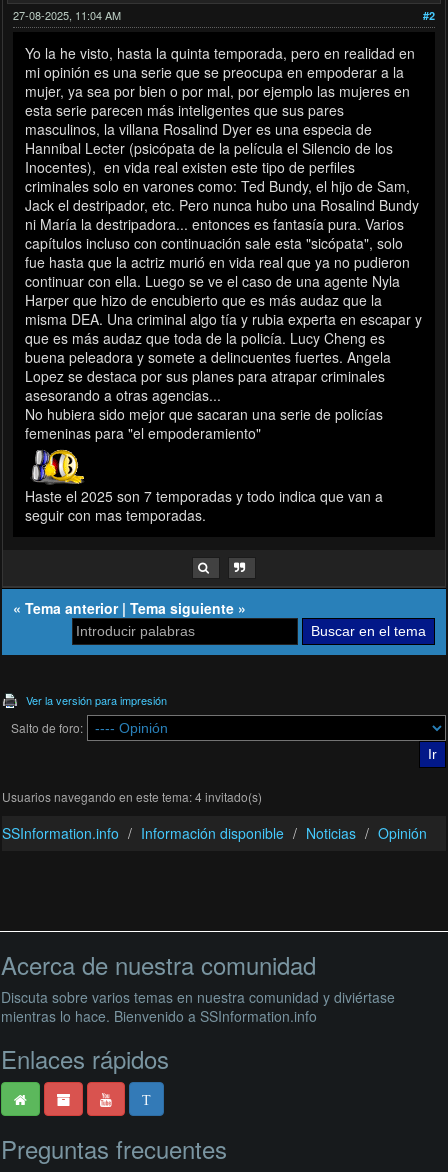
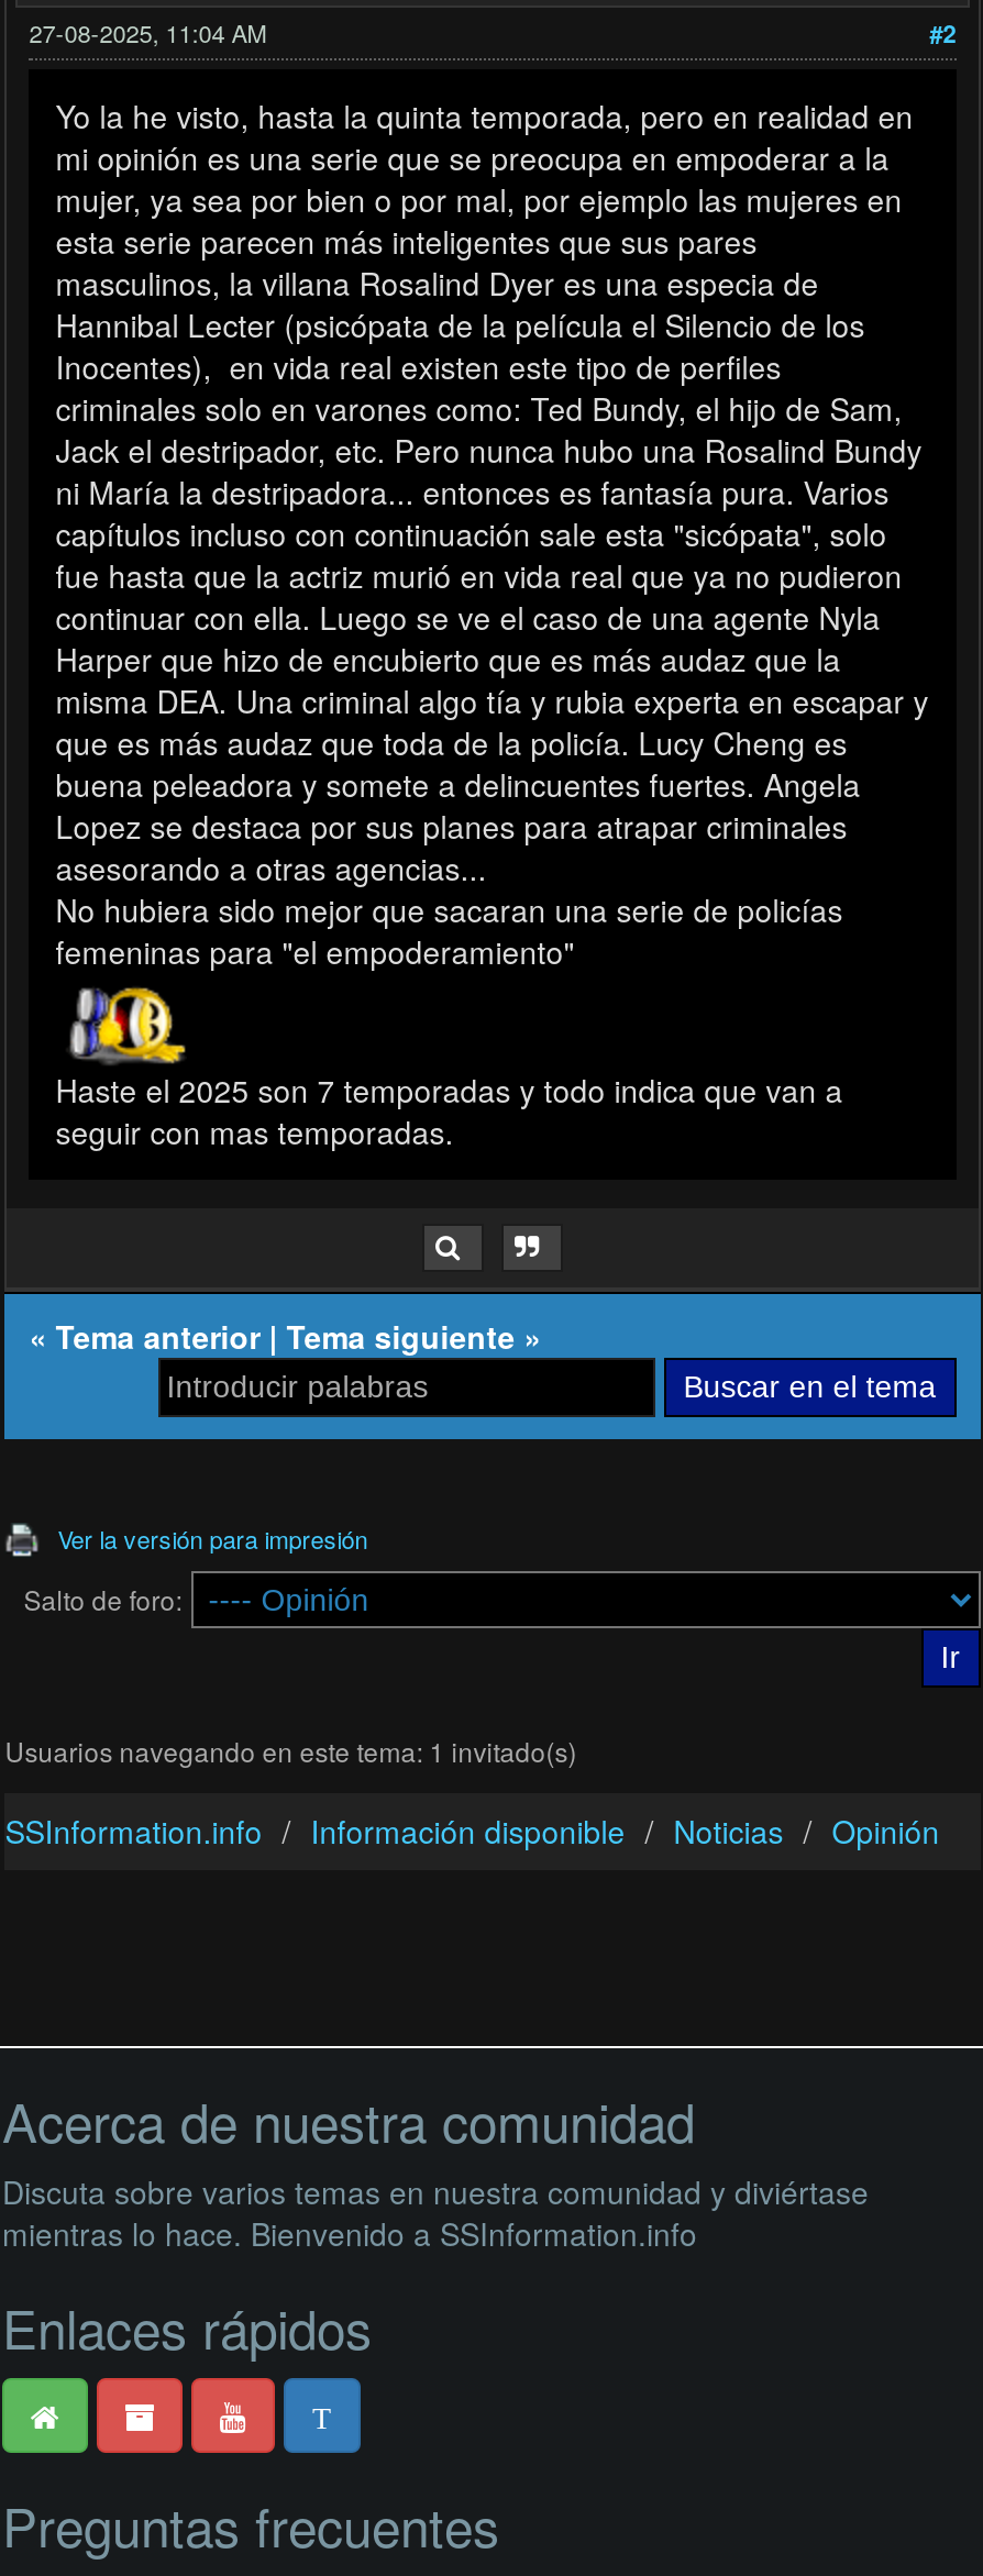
- Usuarios navegando en este tema: 4 invitado(s)
+ Usuarios navegando en este tema: 1 invitado(s)
